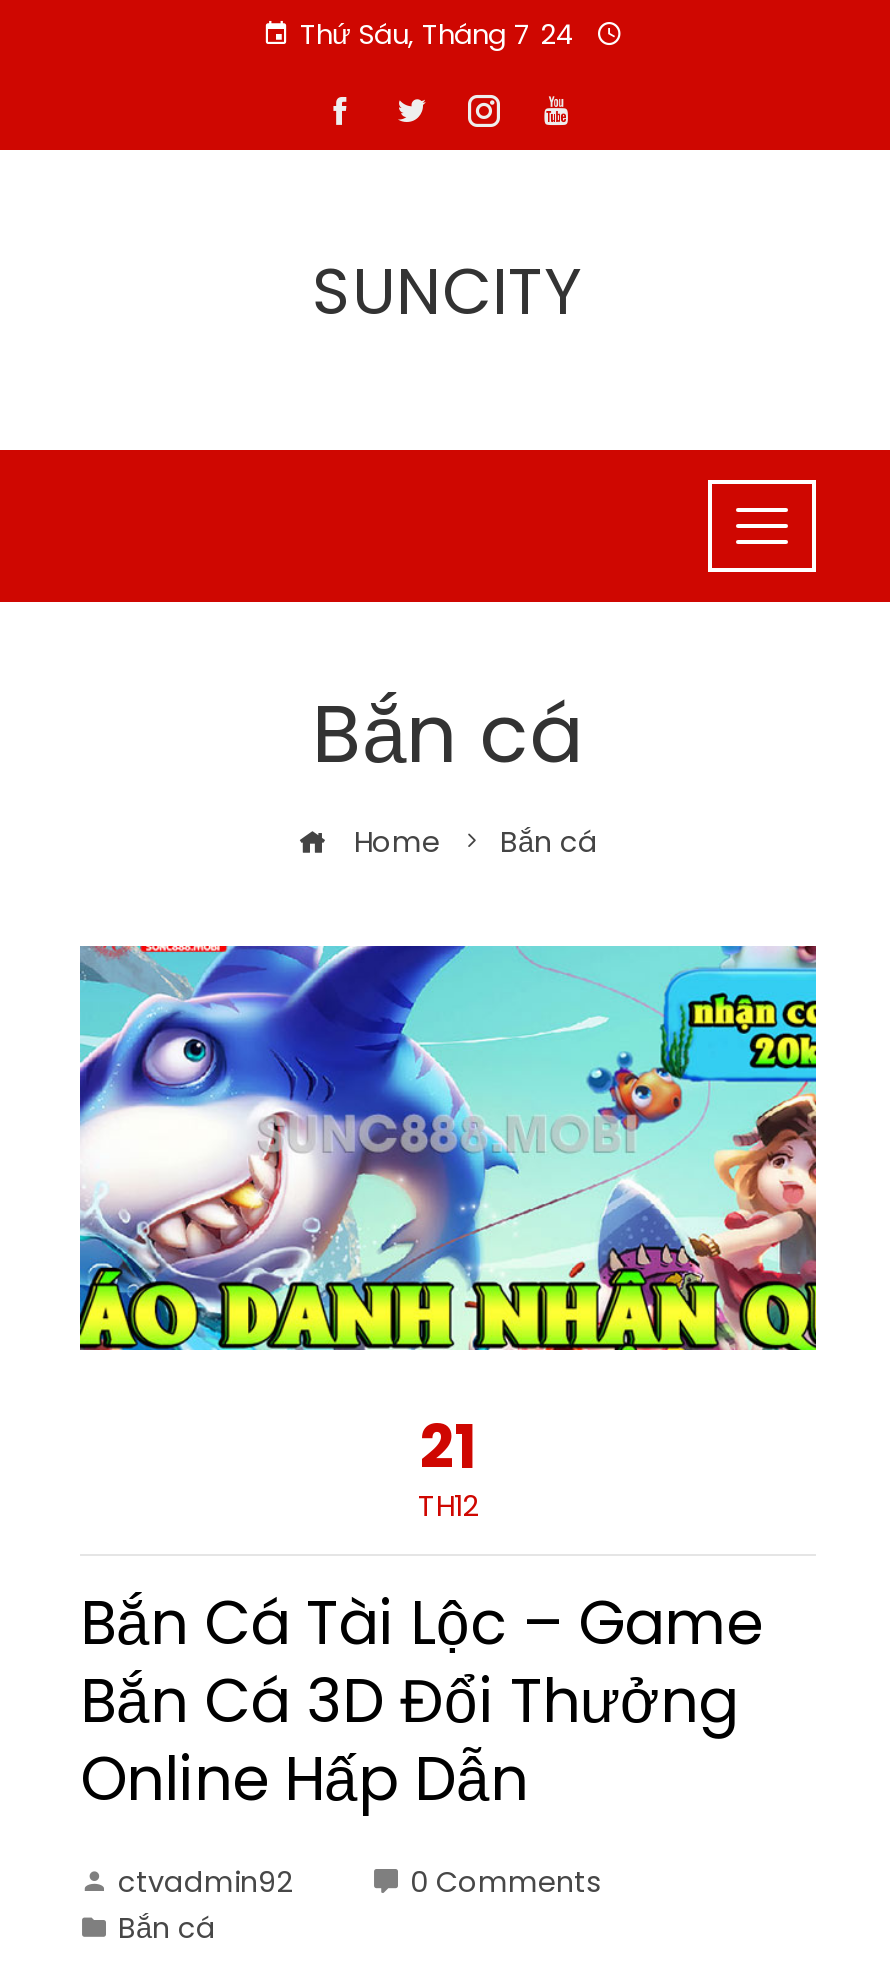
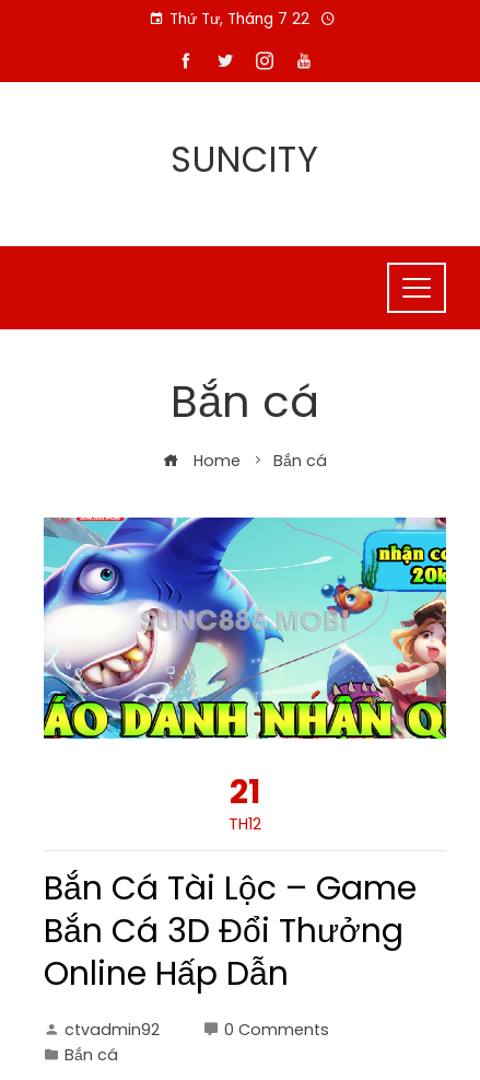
- Thứ Sáu, Tháng 7 24
+ Thứ Tư, Tháng 7 22
